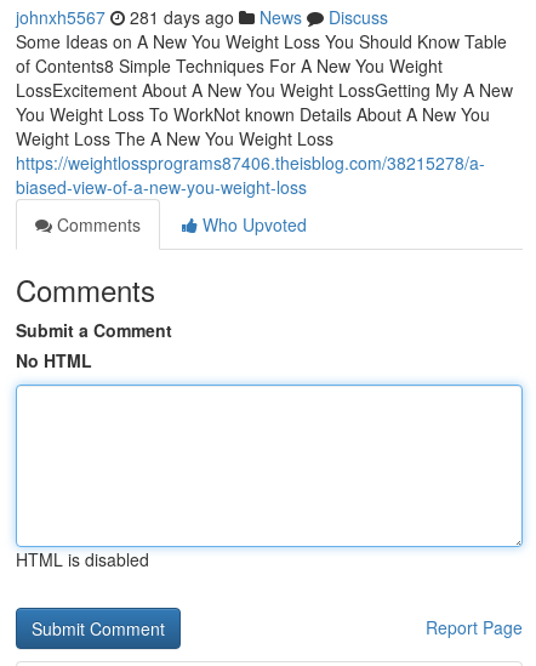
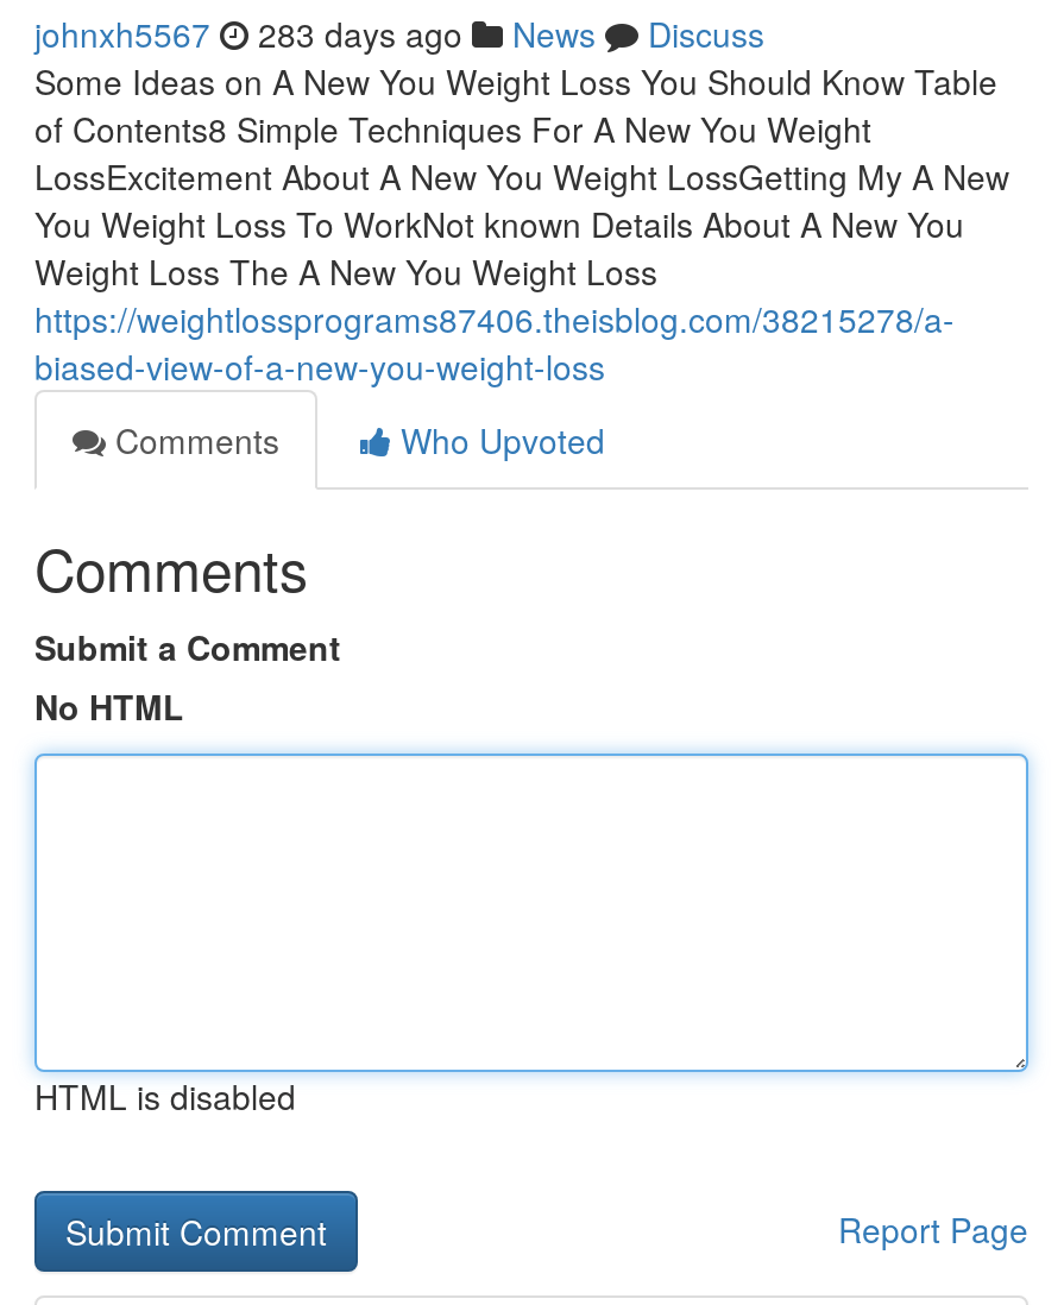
- johnxh5567 281 days ago News Discuss
+ johnxh5567 283 days ago News Discuss
